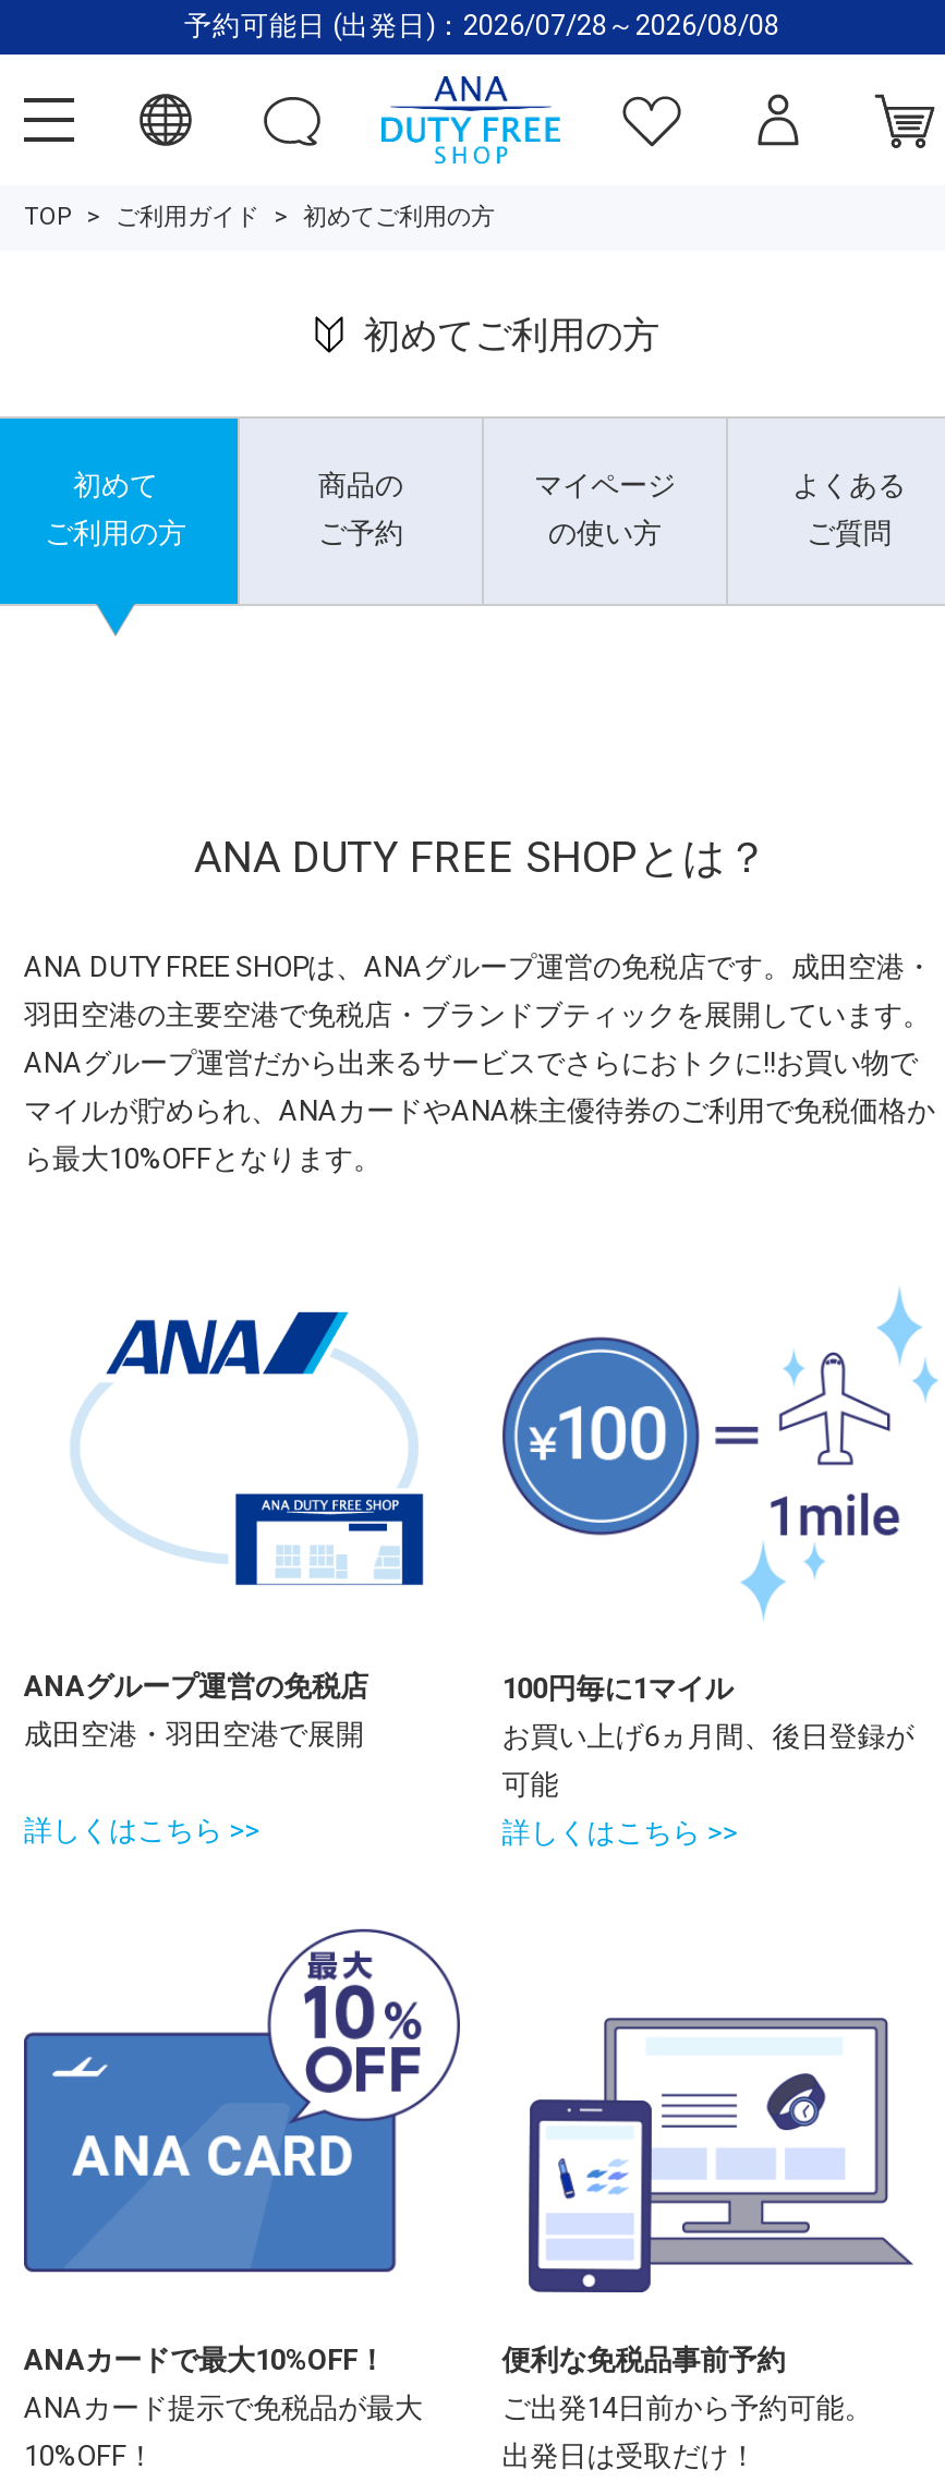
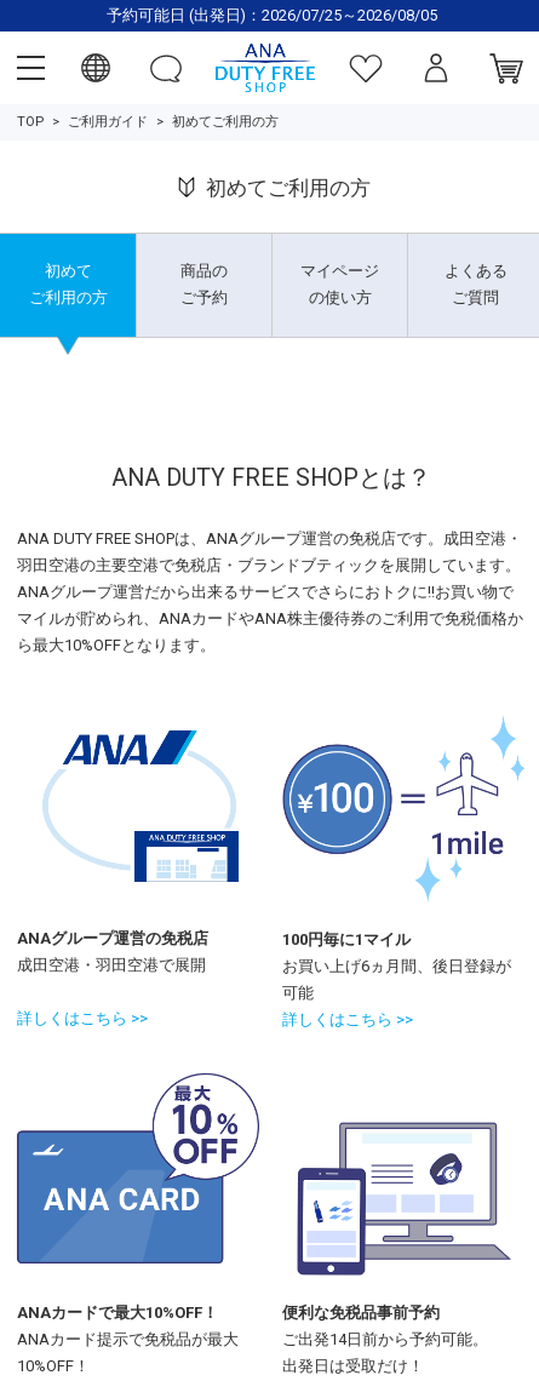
- 予約可能日 (出発日)：2026/07/28～2026/08/08
+ 予約可能日 (出発日)：2026/07/25～2026/08/05
